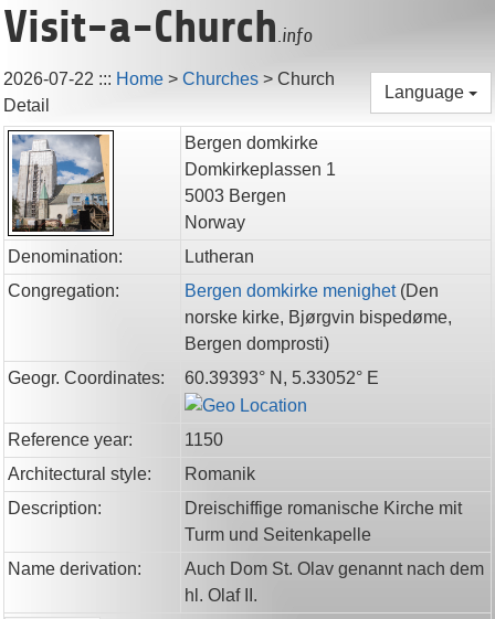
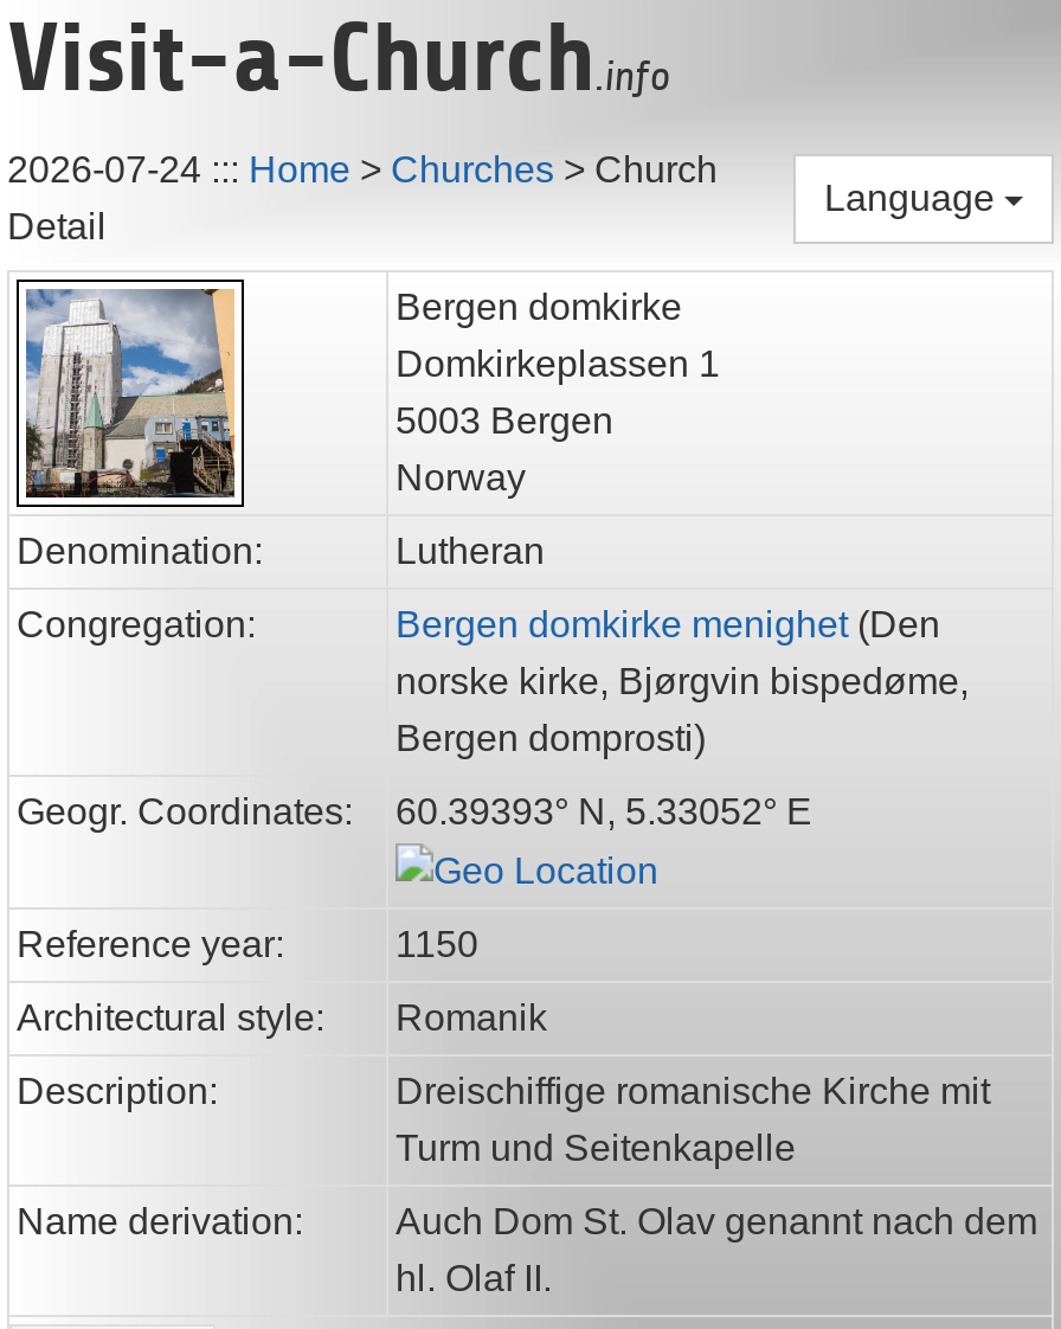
- 2026-07-22::: Home > Churches > Church
+ 2026-07-24::: Home > Churches > Church
